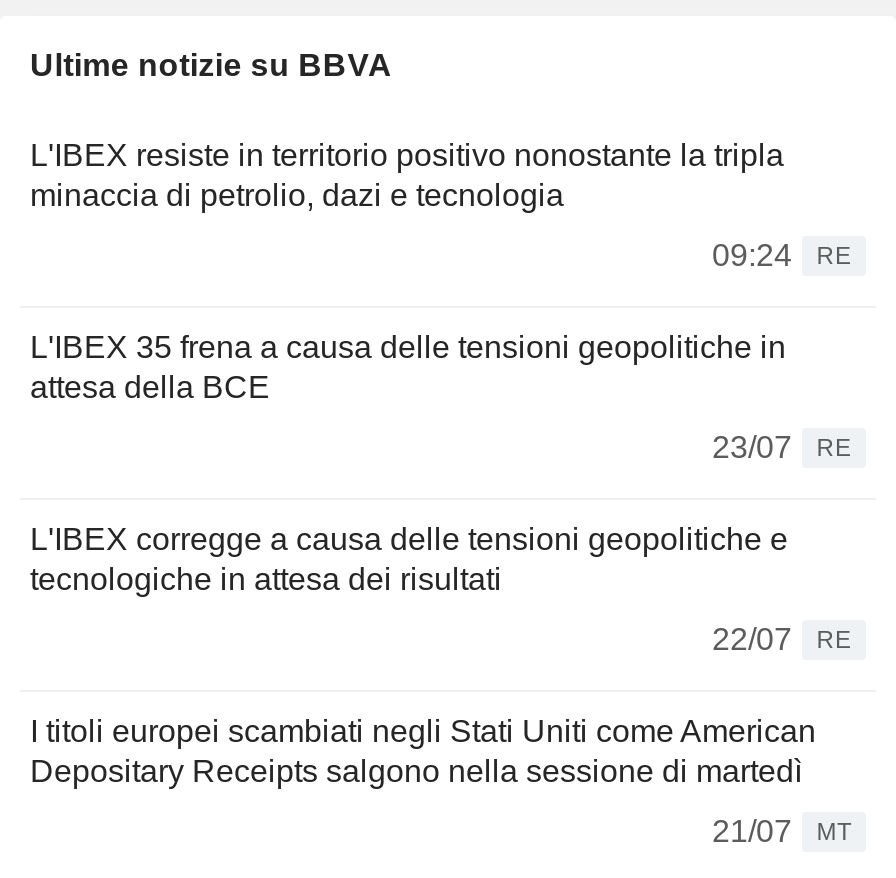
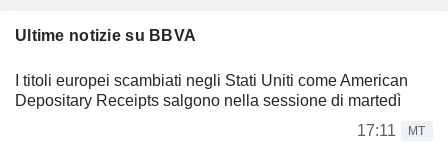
- L'IBEX resiste in territorio positivo nonostante la tripla
- minaccia di petrolio, dazi e tecnologia
- 09:24
- RE
- L'IBEX 35 frena a causa delle tensioni geopolitiche in
- attesa della BCE
- 23/07
- RE
- L'IBEX corregge a causa delle tensioni geopolitiche e
- tecnologiche in attesa dei risultati
- 22/07
- RE

- 21/07 MT
+ 17:11 MT
